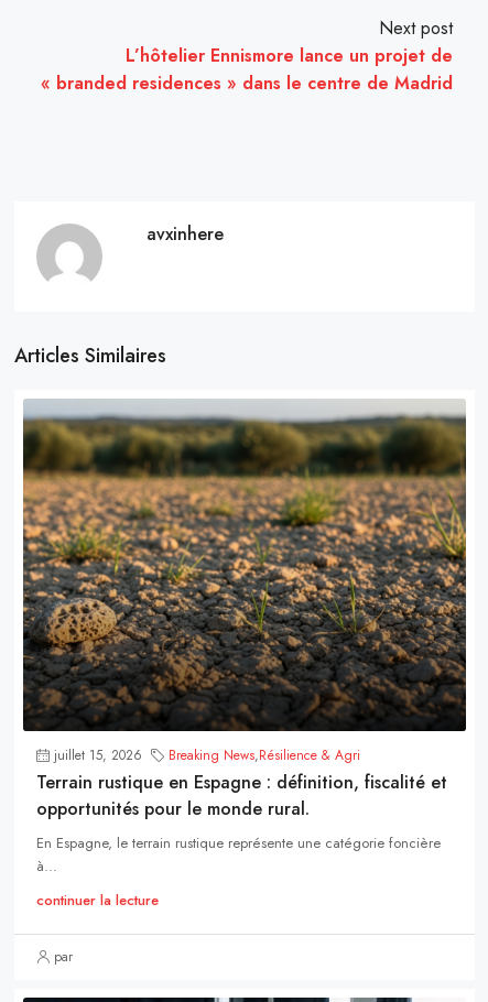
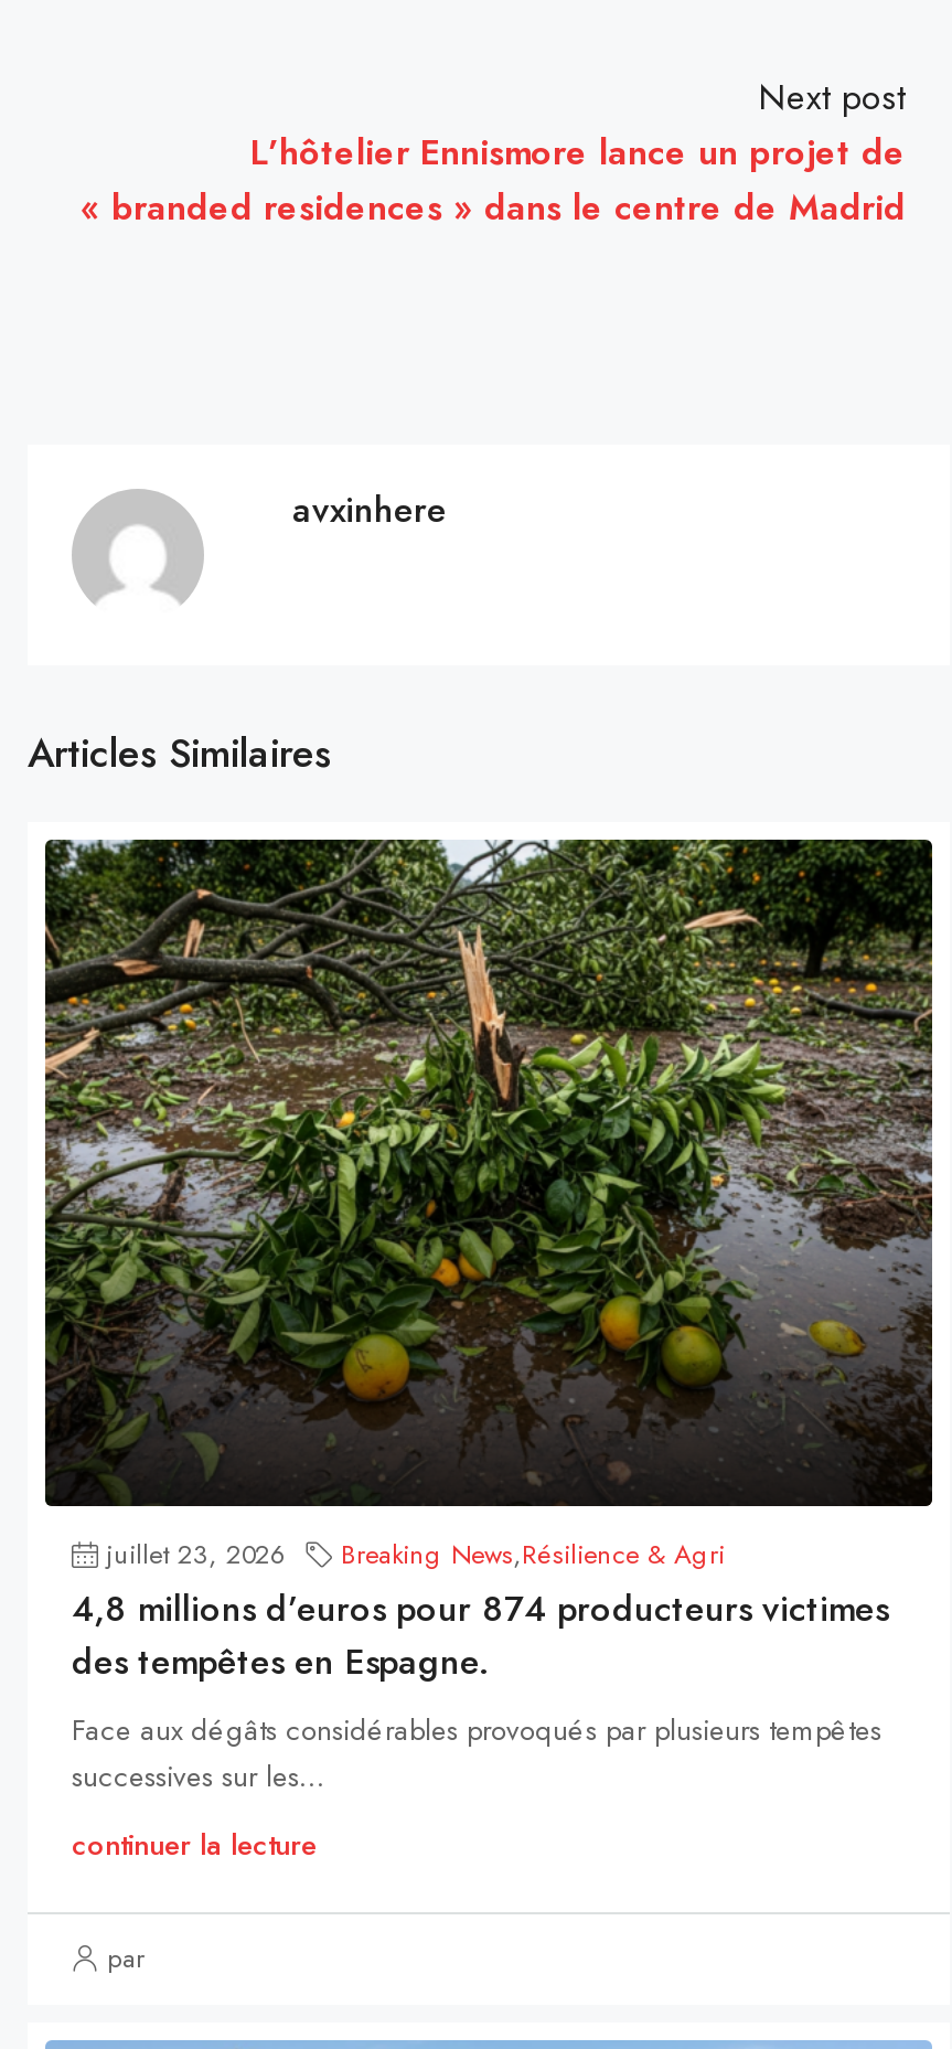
- [image]
- juillet 15, 2026 Breaking News,Résilience & Agri
+ [image]
+ juillet 23, 2026 Breaking News,Résilience & Agri

- Terrain rustique en Espagne : définition, fiscalité et
- opportunités pour le monde rural.
- En Espagne, le terrain rustique représente une catégorie foncière
- à...
+ 4,8 millions d’euros pour 874 producteurs victimes
+ des tempêtes en Espagne.
+ Face aux dégâts considérables provoqués par plusieurs tempêtes
+ successives sur les...
